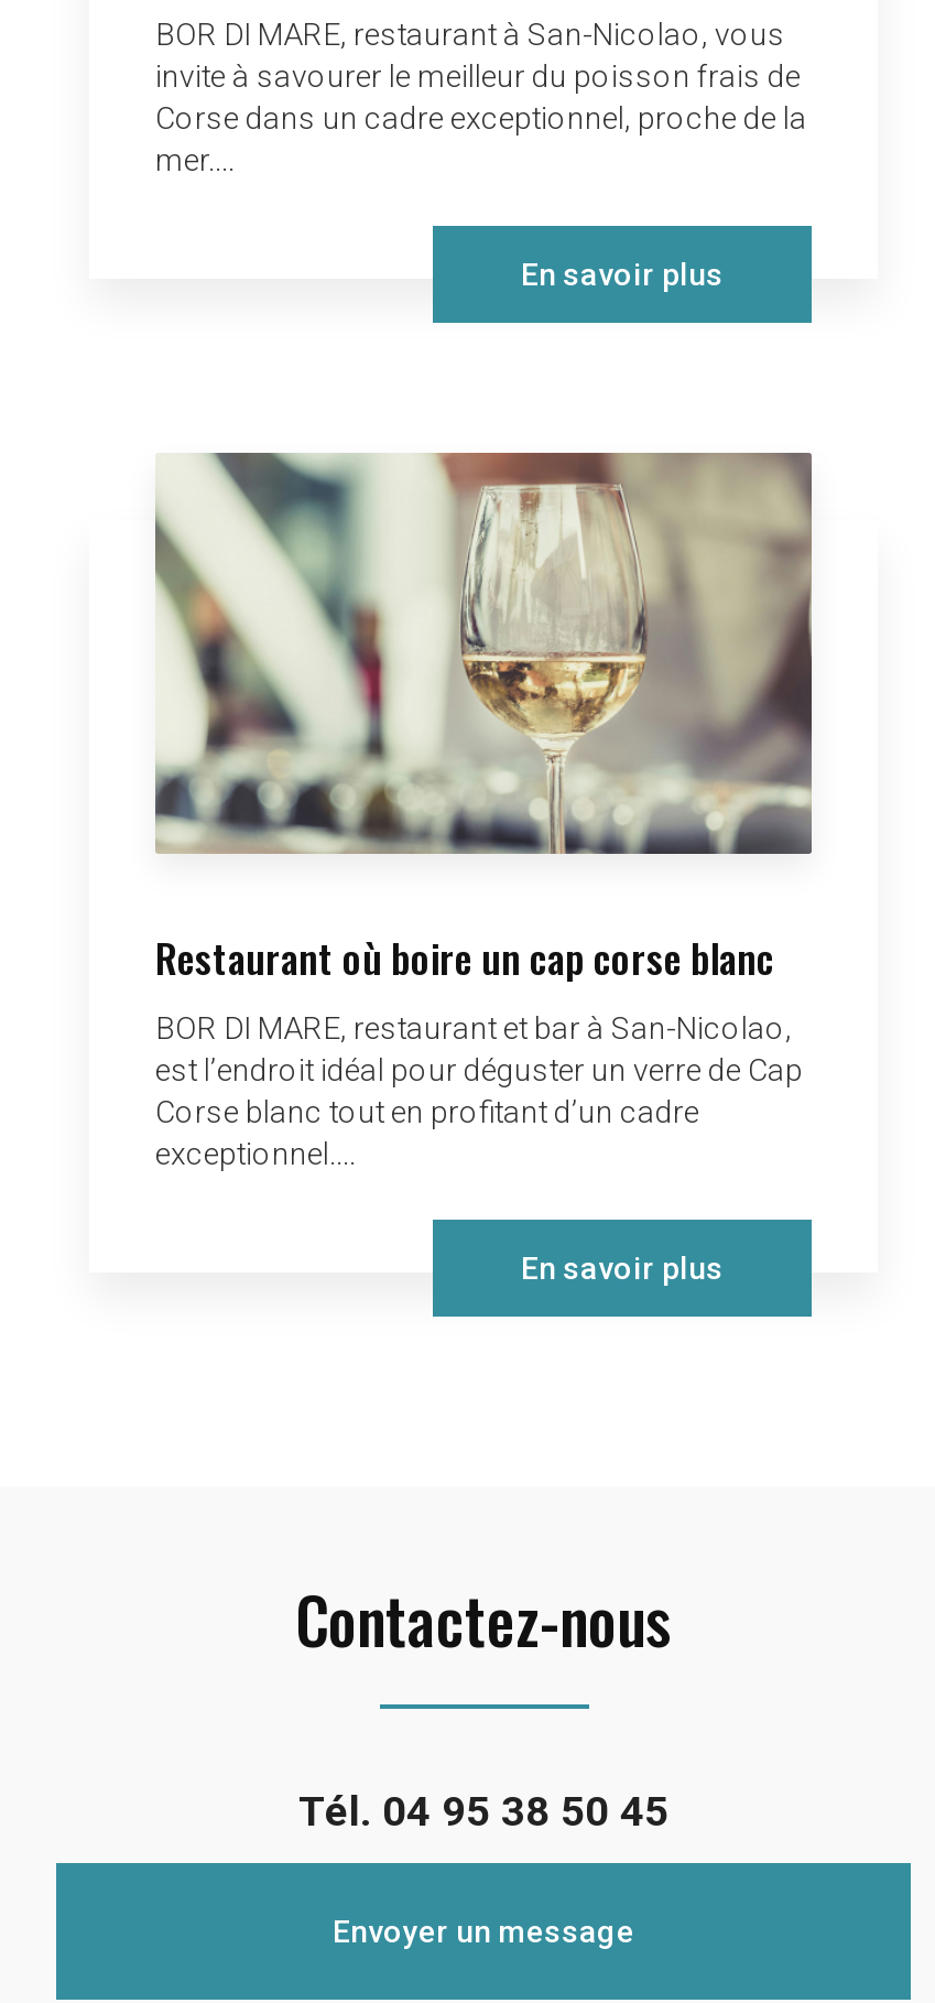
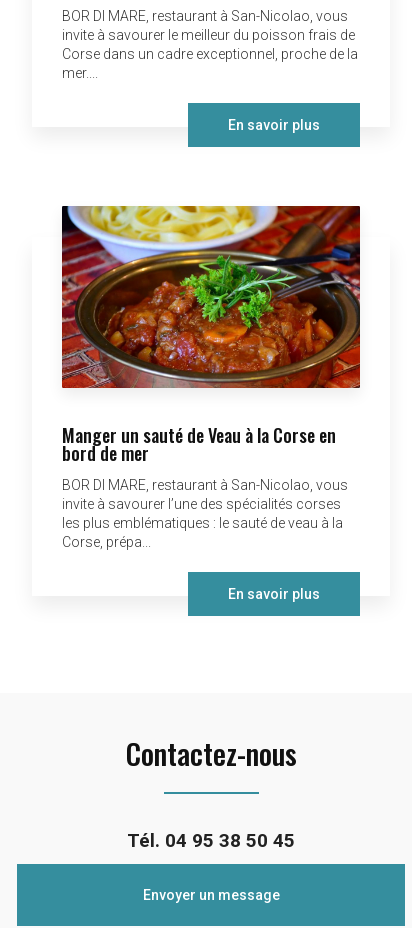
- [image]
- Restaurant où boire un cap corse blanc
- BOR DI MARE, restaurant et bar à San-Nicolao,
- est l’endroit idéal pour déguster un verre de Cap
- Corse blanc tout en profitant d’un cadre
- exceptionnel....
+ [image]
+ Manger un sauté de Veau à la Corse en
+ bord de mer
+ BOR DI MARE, restaurant à San-Nicolao, vous
+ invite à savourer l’une des spécialités corses
+ les plus emblématiques : le sauté de veau à la
+ Corse, prépa...
